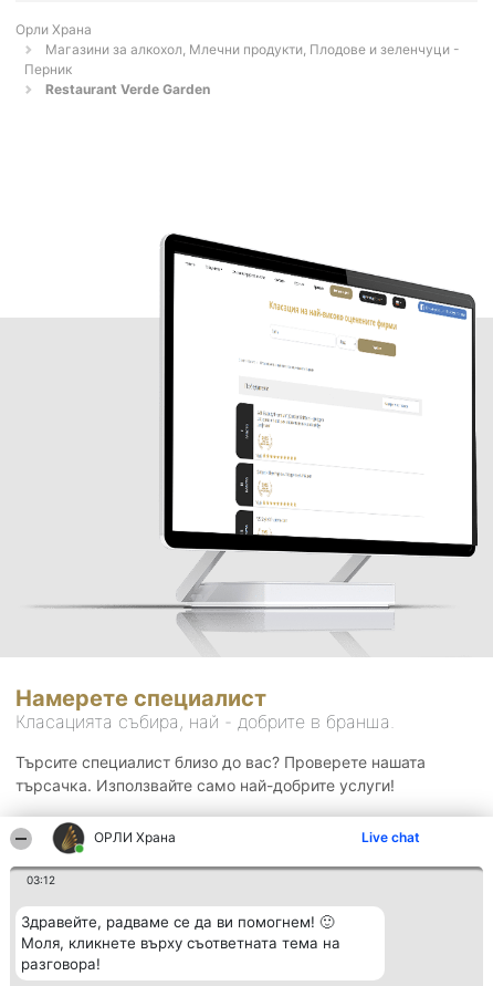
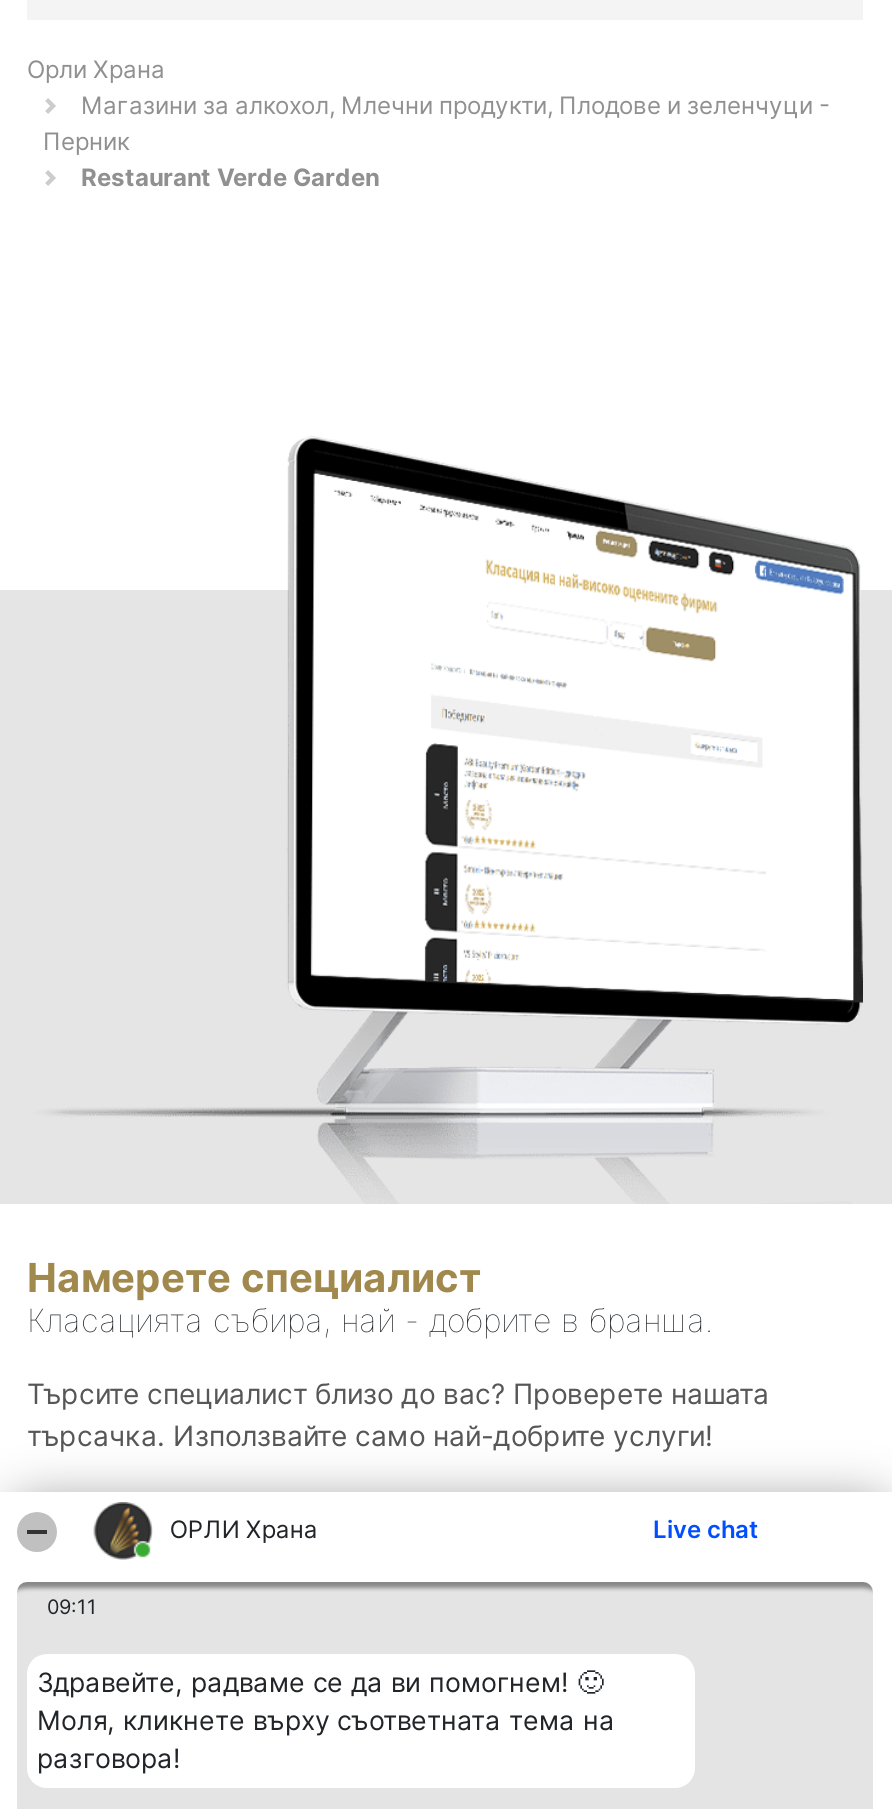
- 03:12
+ 09:11
